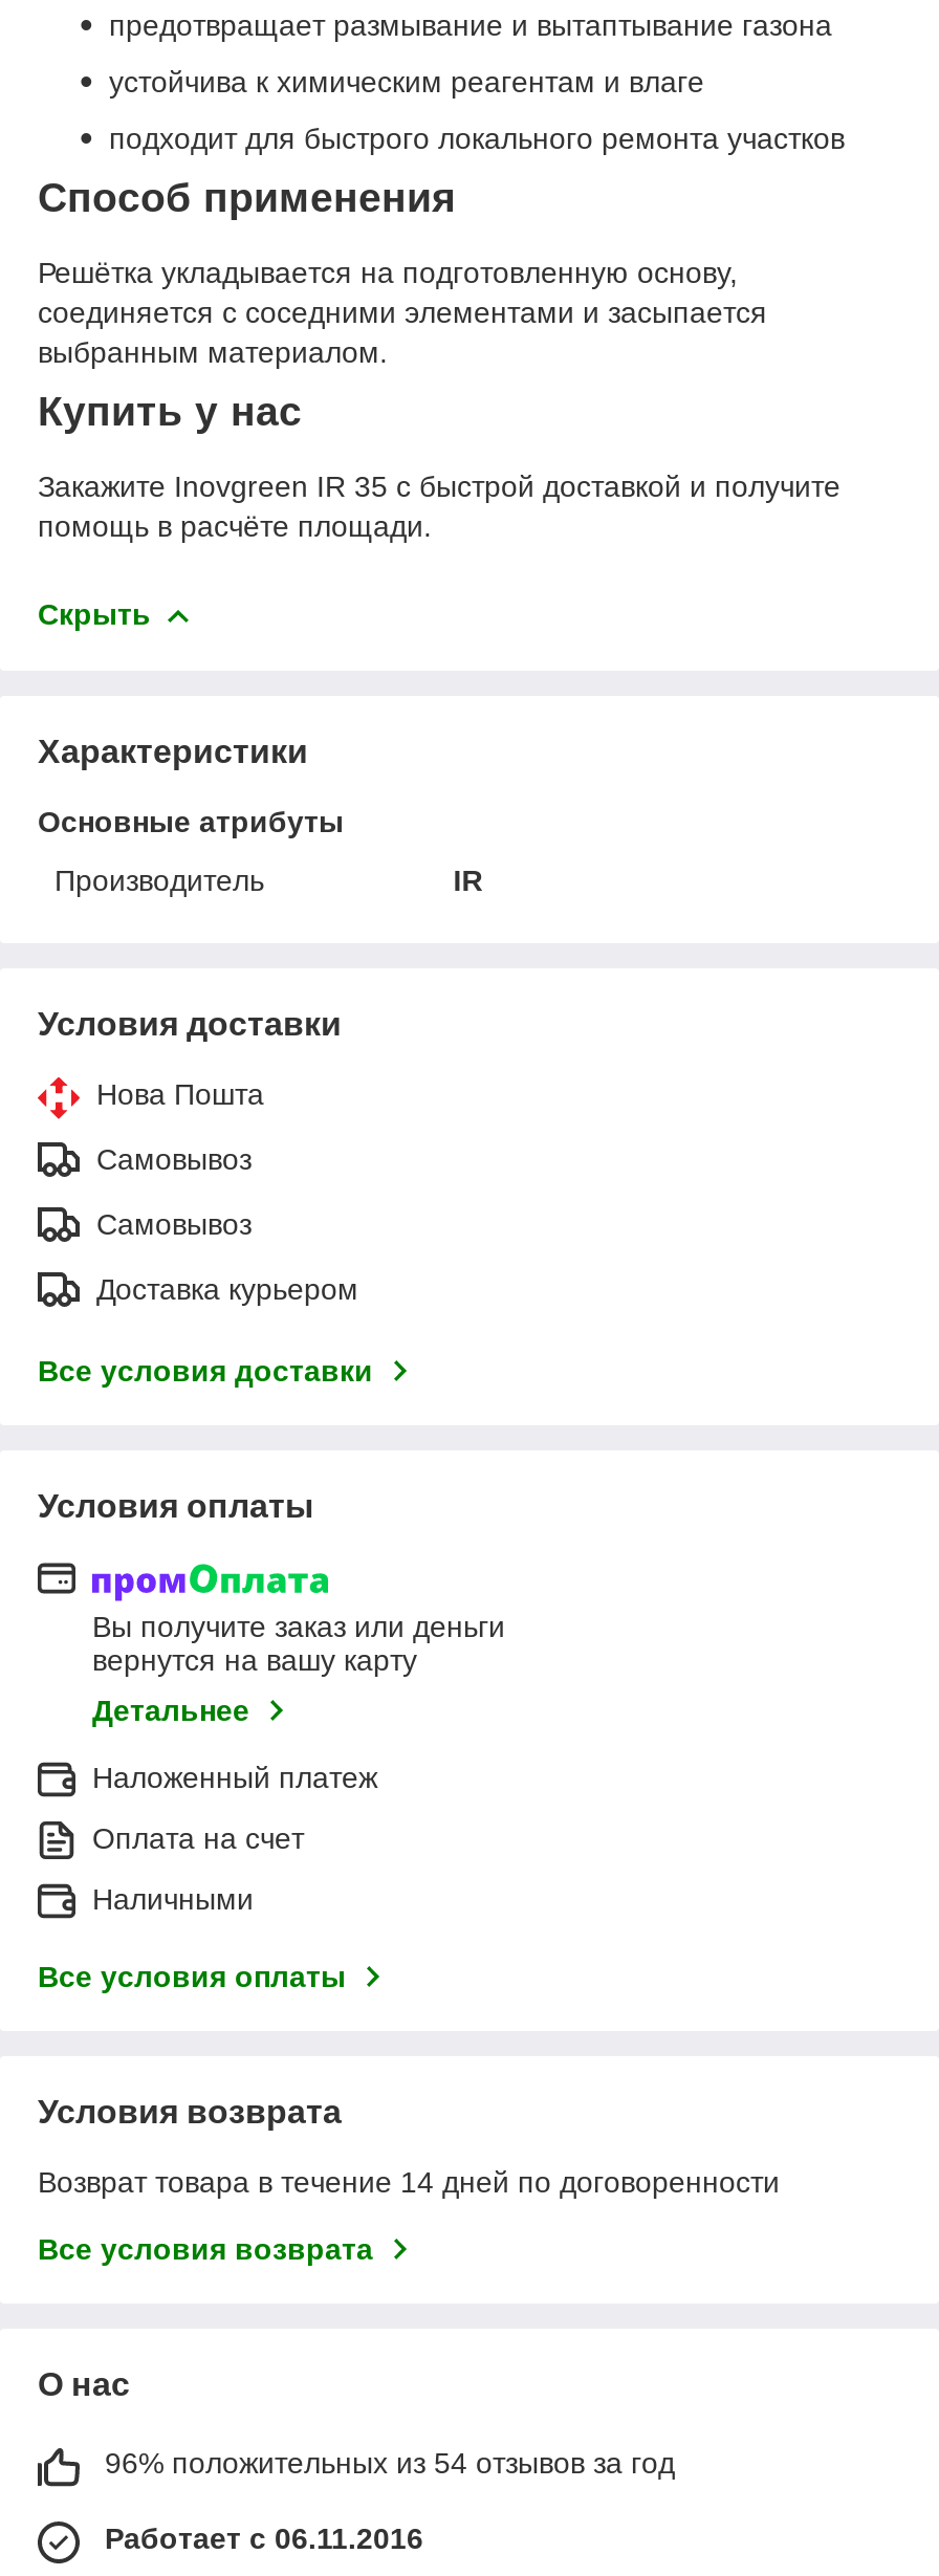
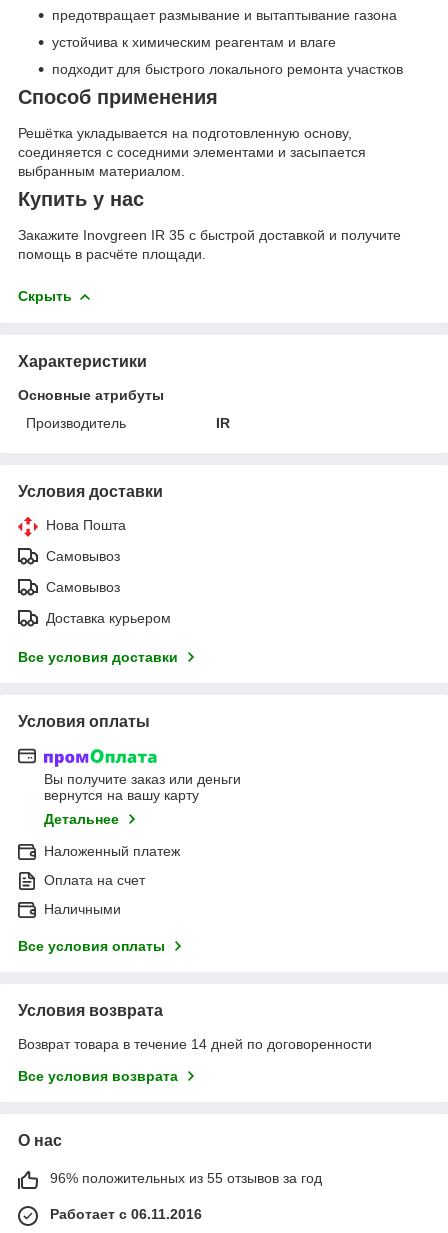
- 96% положительных из 54 отзывов за год
+ 96% положительных из 55 отзывов за год
